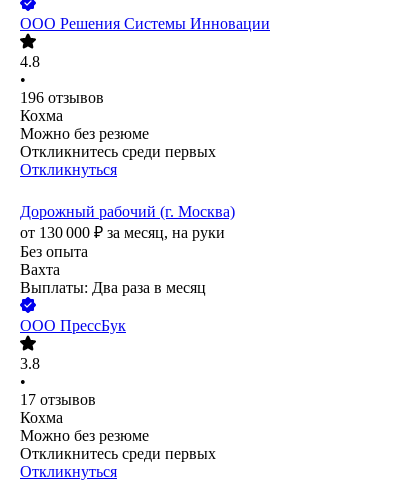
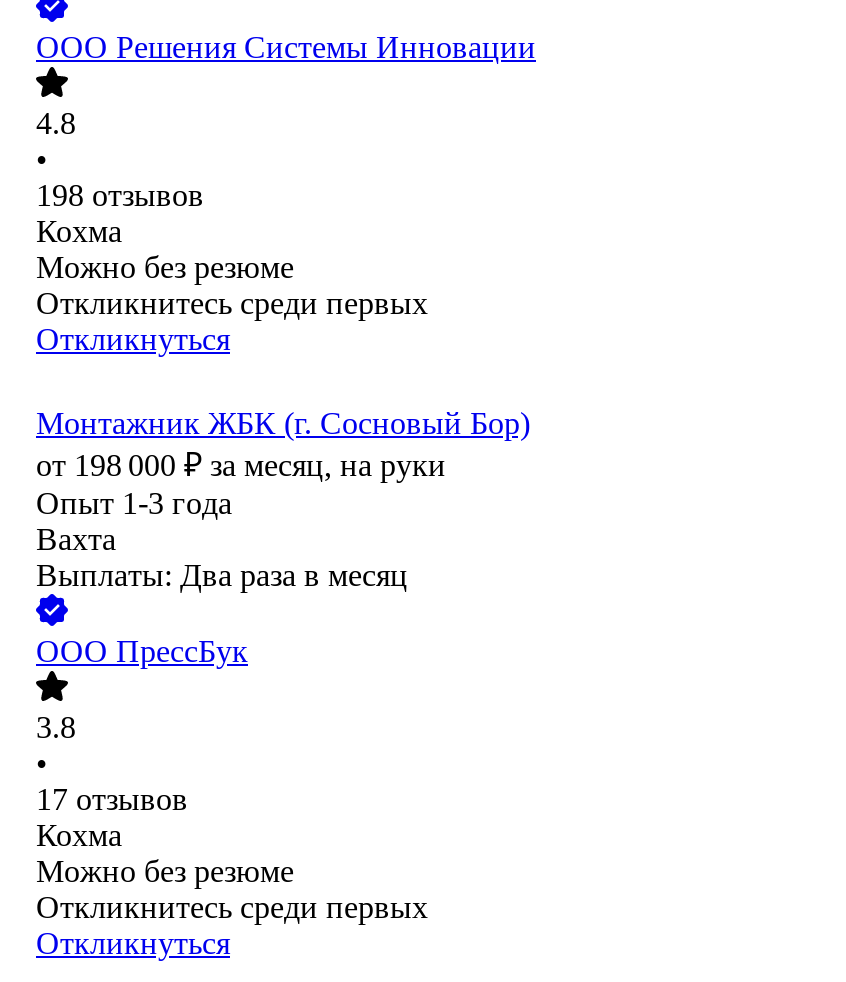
- 196 отзывов
+ 198 отзывов

- Дорожный рабочий (г. Москва)
- от 130 000 ₽ за месяц, на руки
- Без опыта
+ Монтажник ЖБК (г. Сосновый Бор)
+ от 198 000 ₽ за месяц, на руки
+ Опыт 1-3 года
